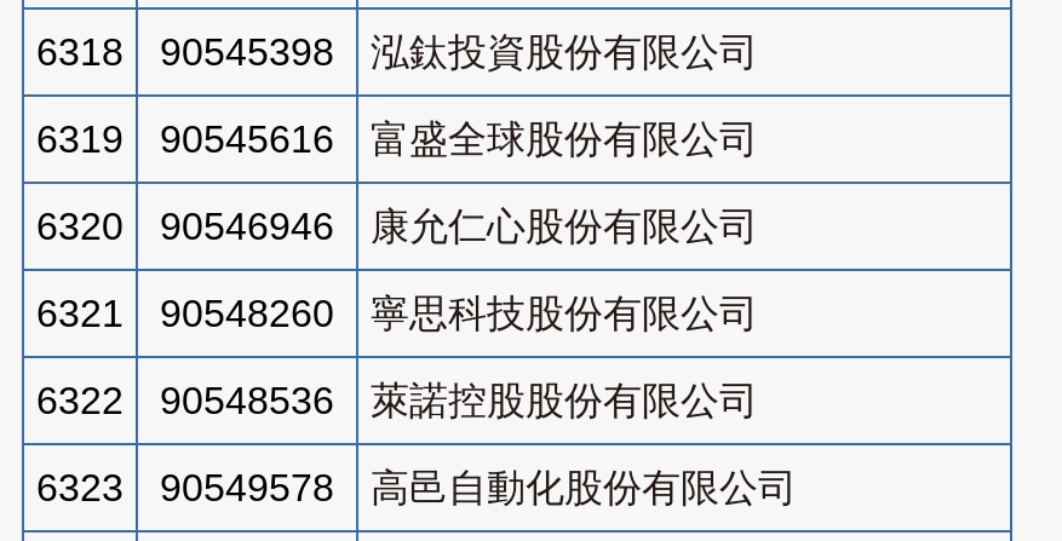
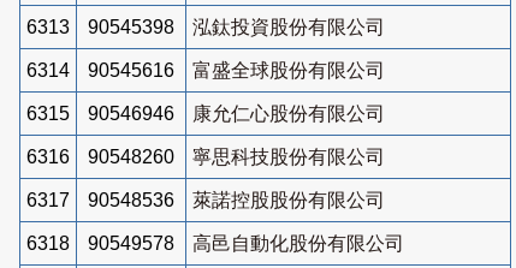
- 6318 90545398 泓鈦投資股份有限公司
+ 6313 90545398 泓鈦投資股份有限公司

- 6319 90545616 富盛全球股份有限公司
+ 6314 90545616 富盛全球股份有限公司

- 6320 90546946 康允仁心股份有限公司
+ 6315 90546946 康允仁心股份有限公司

- 6321 90548260 寧思科技股份有限公司
+ 6316 90548260 寧思科技股份有限公司

- 6322 90548536 萊諾控股股份有限公司
+ 6317 90548536 萊諾控股股份有限公司

- 6323 90549578 高邑自動化股份有限公司
+ 6318 90549578 高邑自動化股份有限公司
